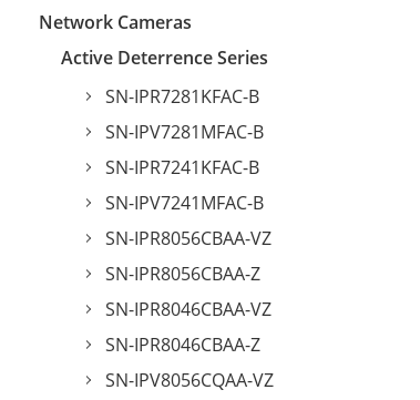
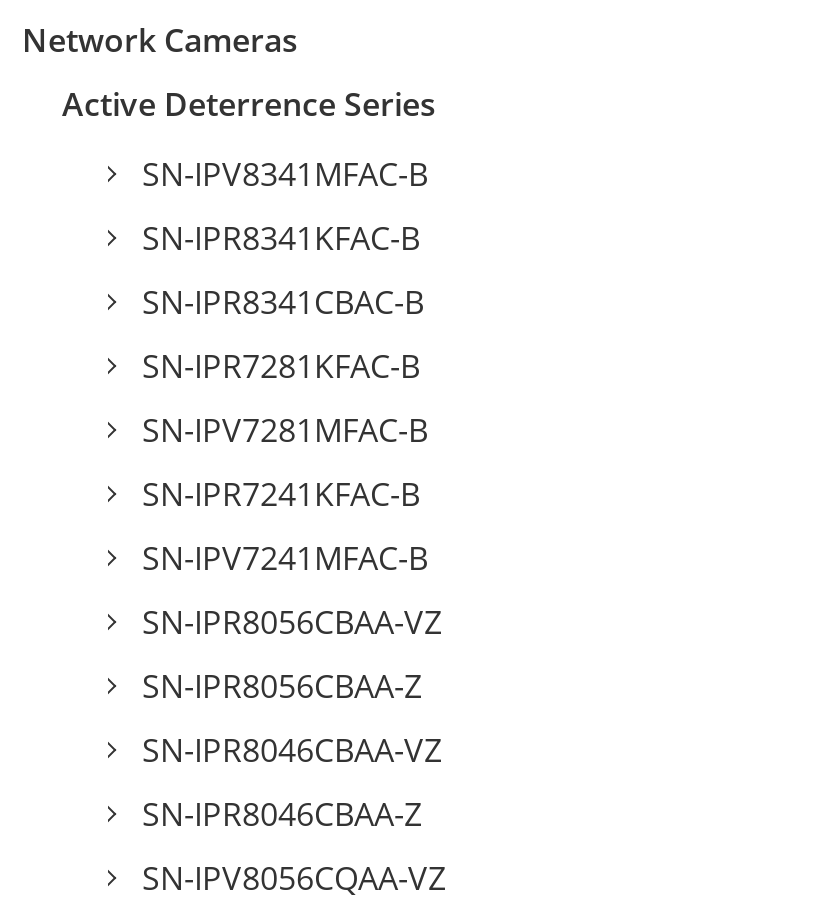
+ SN-IPV8341MFAC-B
+ SN-IPR8341KFAC-B
+ SN-IPR8341CBAC-B
